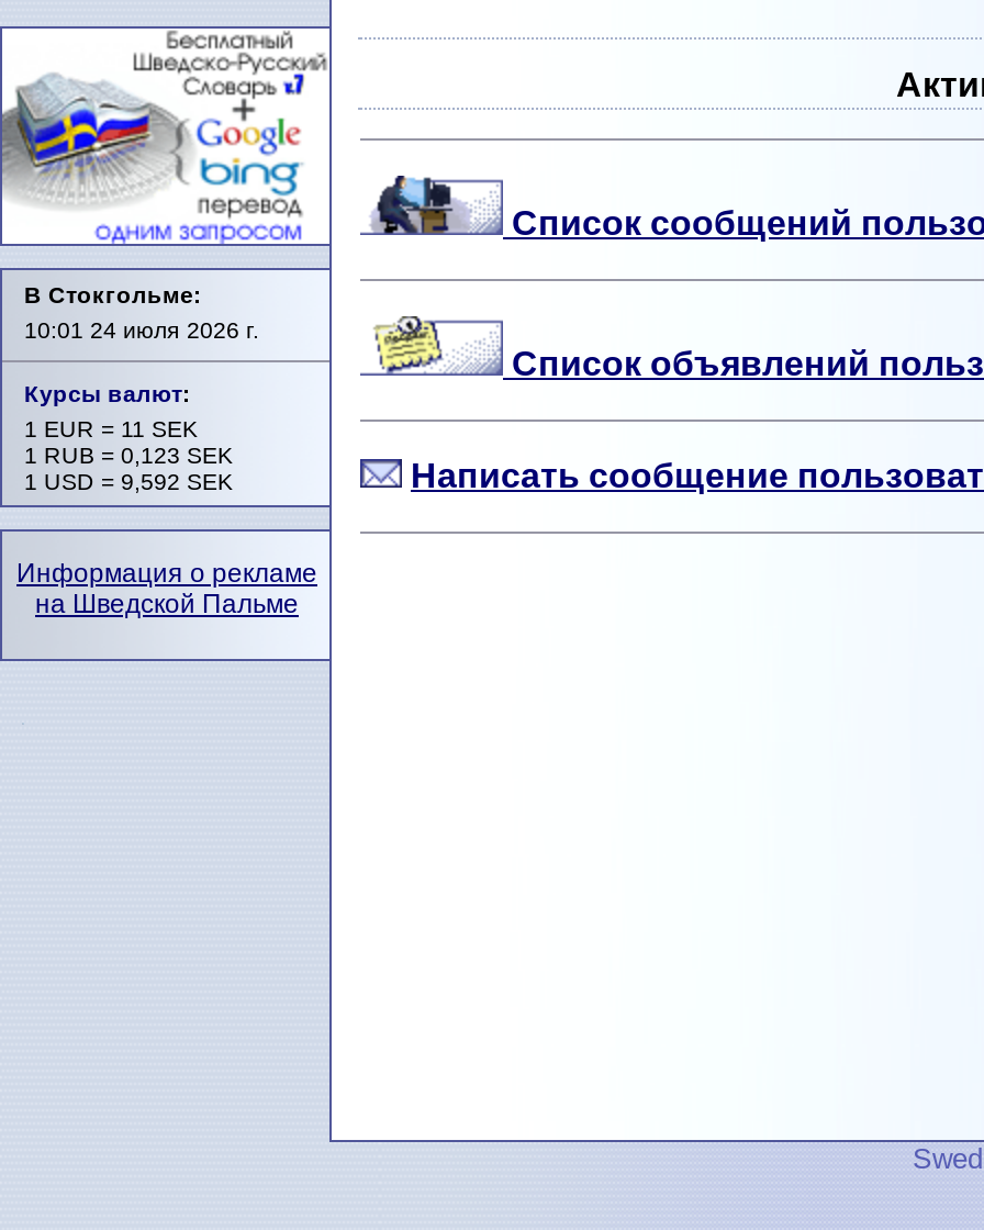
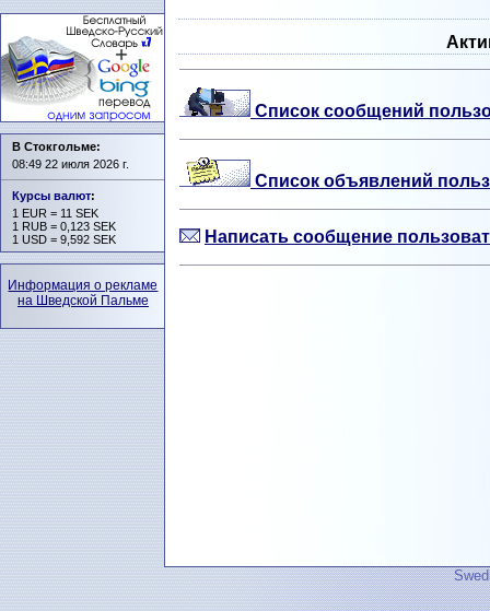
- 10:01 24 июля 2026 г.
+ 08:49 22 июля 2026 г.
